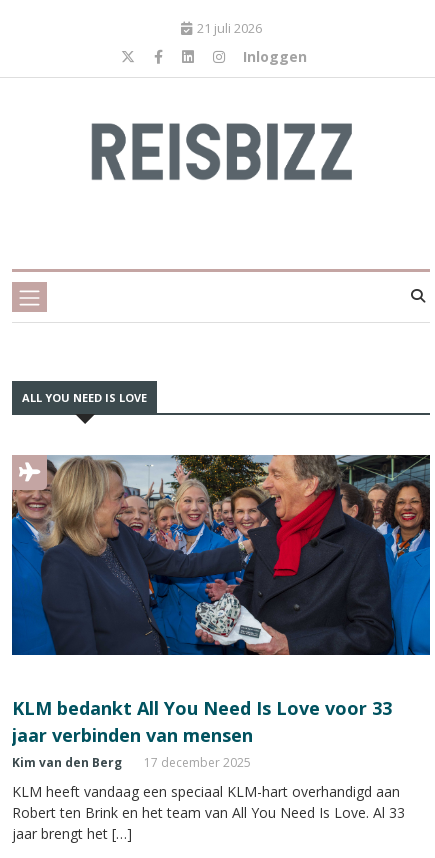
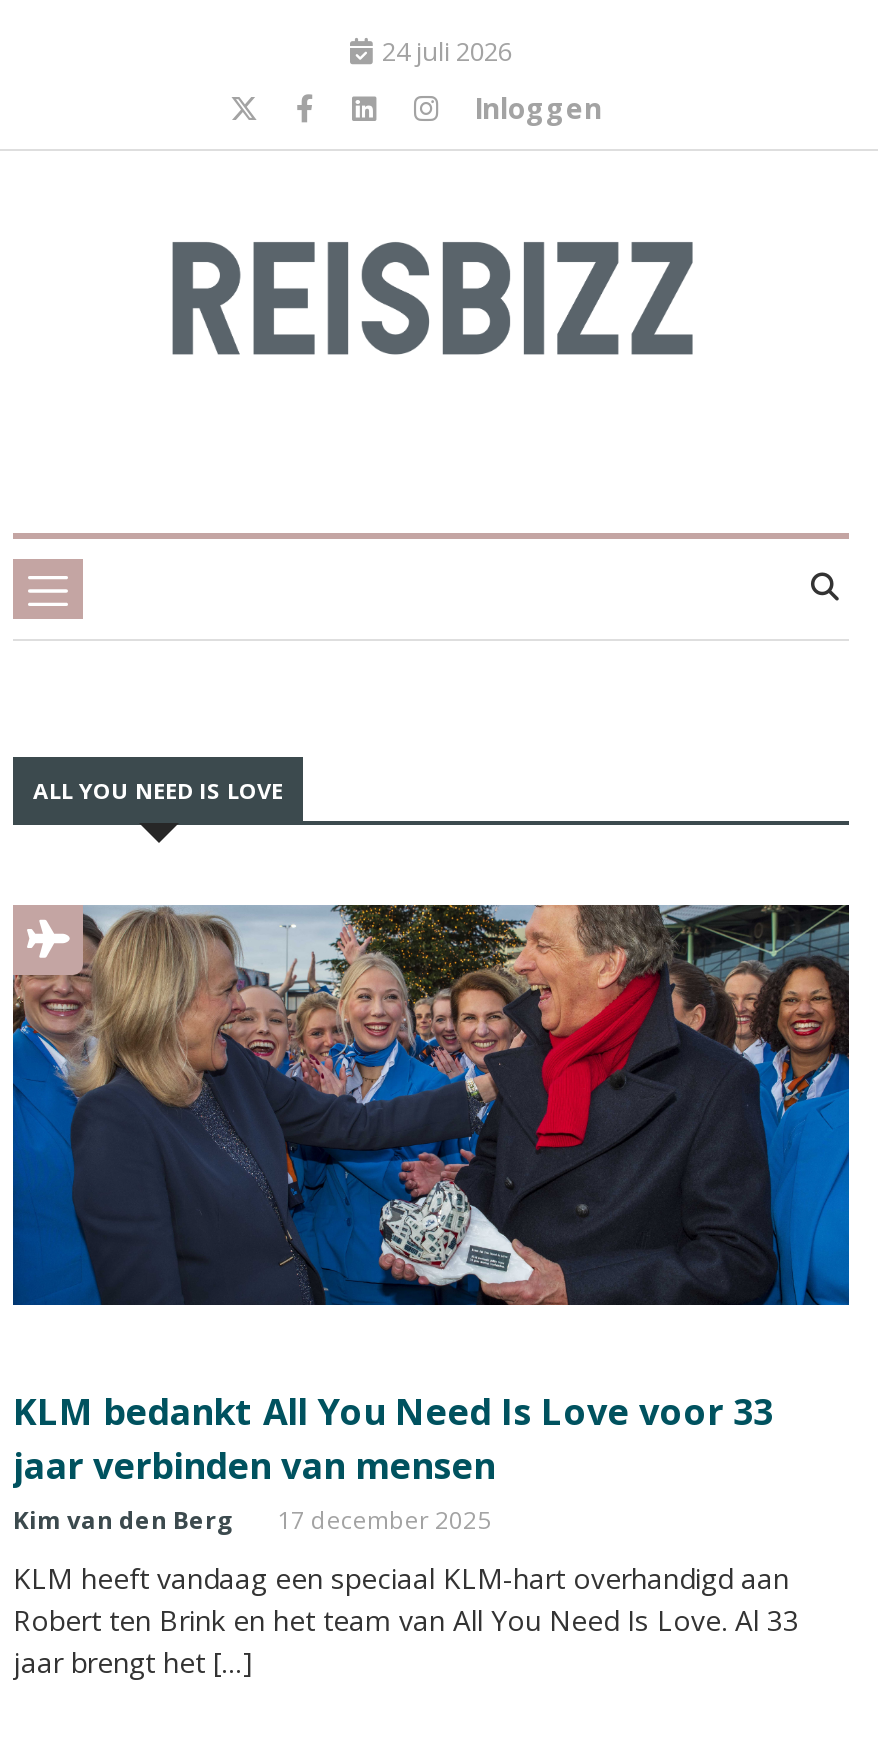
- 21 juli 2026
+ 24 juli 2026
